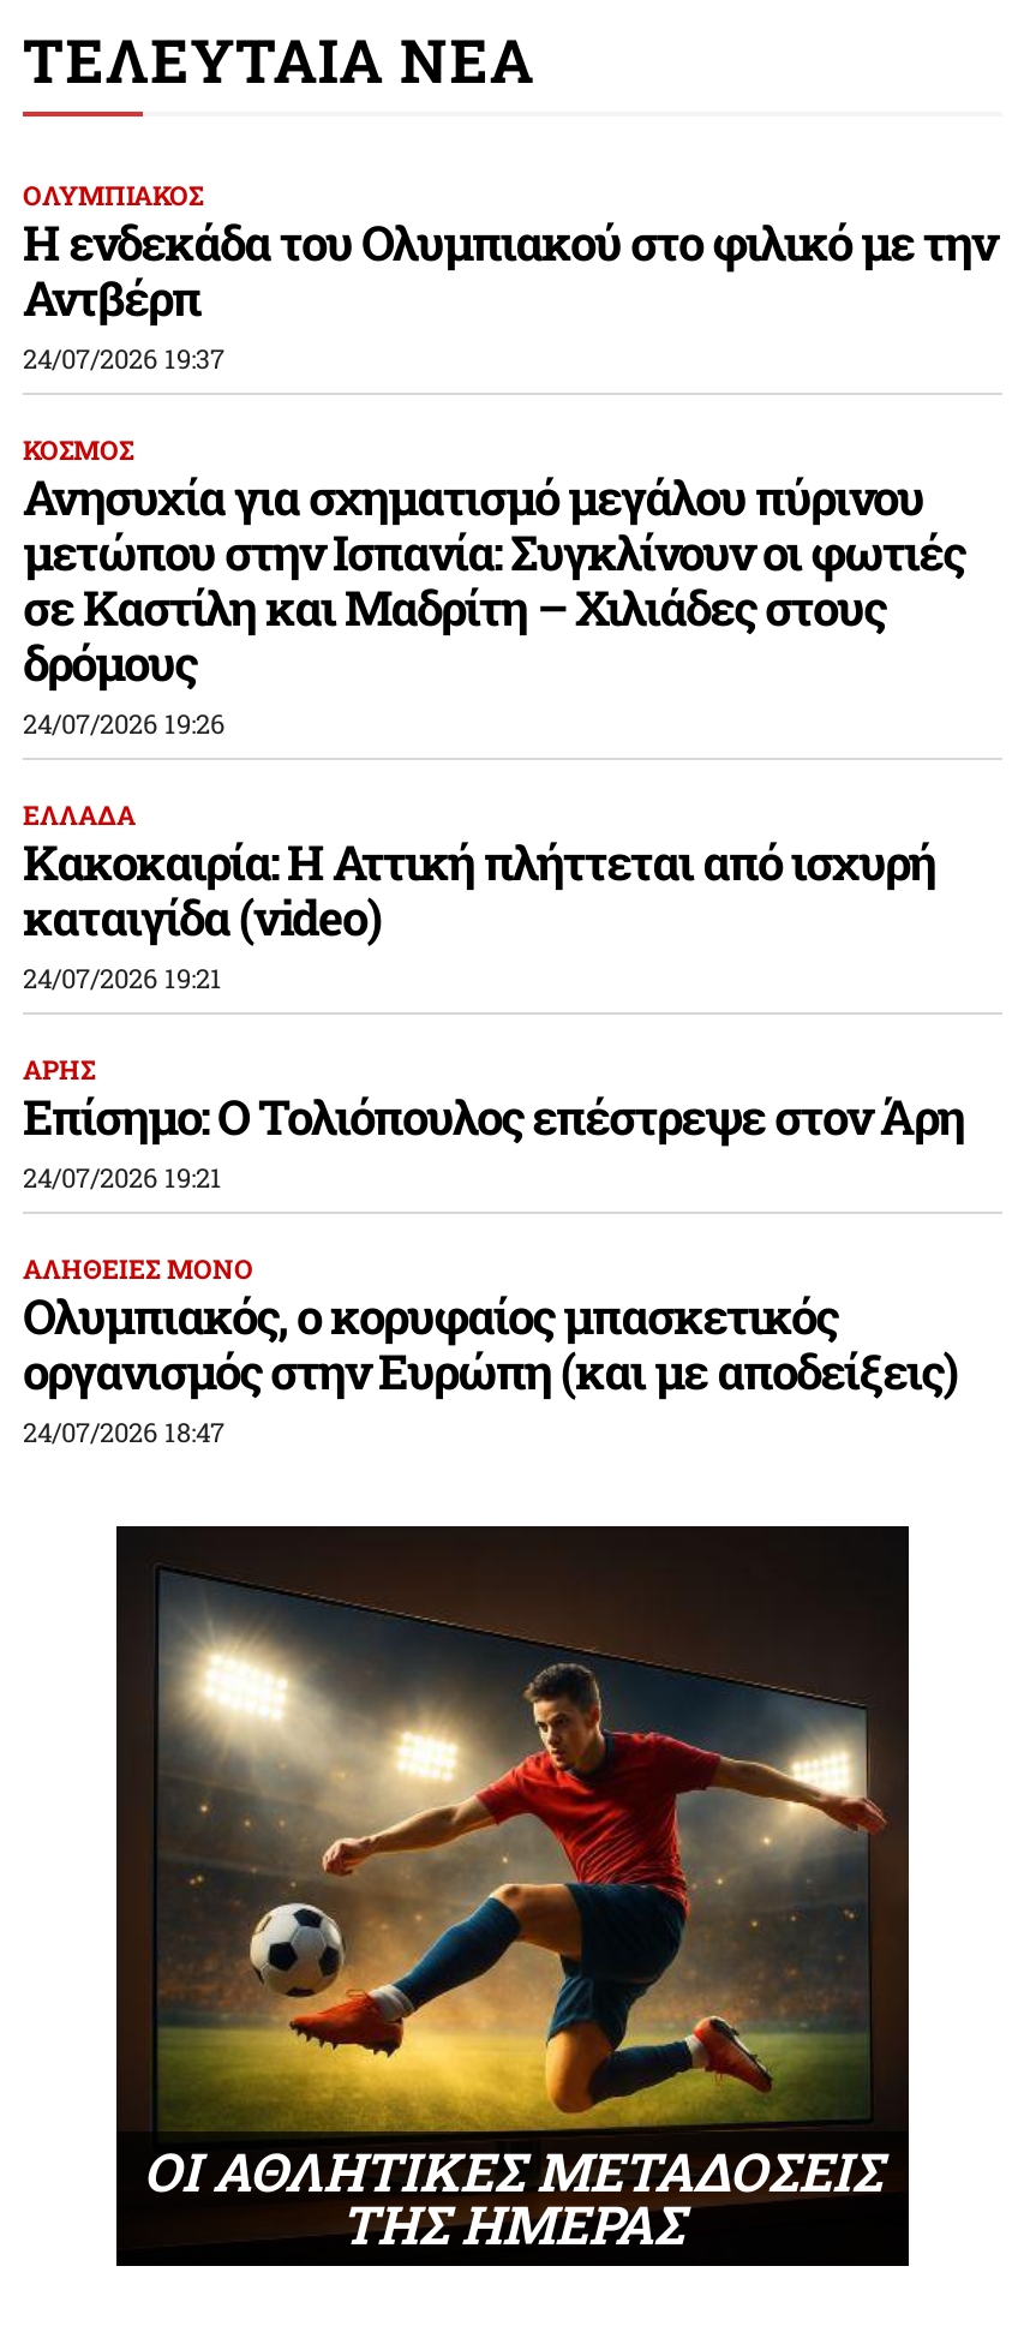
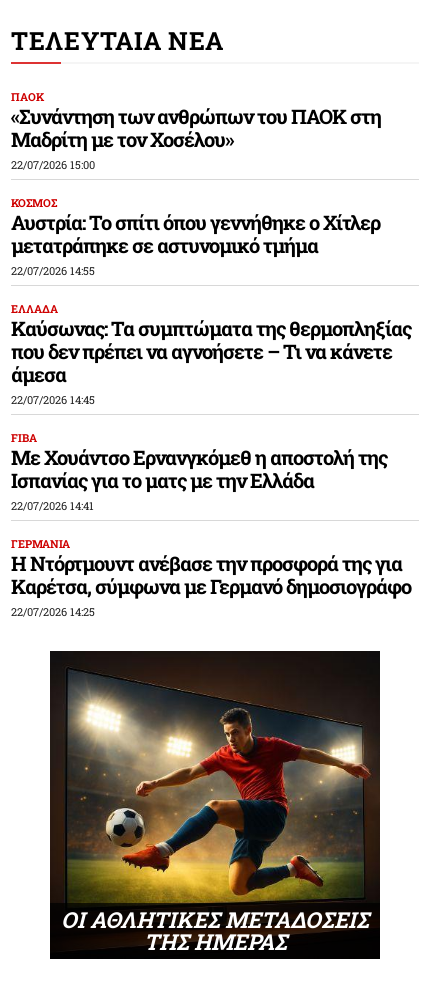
- ΟΛΥΜΠΙΑΚΟΣ
- Η ενδεκάδα του Ολυμπιακού στο φιλικό με την
- Αντβέρπ
- 24/07/2026 19:37
+ ΠΑΟΚ
+ «Συνάντηση των ανθρώπων του ΠΑΟΚ στη
+ Μαδρίτη με τον Χοσέλου»
+ 22/07/2026 15:00

- Ανησυχία για σχηματισμό μεγάλου πύρινου
- μετώπου στην Ισπανία: Συγκλίνουν οι φωτιές
- σε Καστίλη και Μαδρίτη – Χιλιάδες στους
- δρόμους
- 24/07/2026 19:26
+ Αυστρία: Το σπίτι όπου γεννήθηκε ο Χίτλερ
+ μετατράπηκε σε αστυνομικό τμήμα
+ 22/07/2026 14:55

moved up: ΕΛΛΑΔΑ

- Κακοκαιρία: Η Αττική πλήττεται από ισχυρή
- καταιγίδα (video)
- 24/07/2026 19:21
+ Καύσωνας: Τα συμπτώματα της θερμοπληξίας
+ που δεν πρέπει να αγνοήσετε – Τι να κάνετε
+ άμεσα
+ 22/07/2026 14:45

- ΑΡΗΣ
- Επίσημο: Ο Τολιόπουλος επέστρεψε στον Άρη
- 24/07/2026 19:21
+ FIBA
+ Με Χουάντσο Ερνανγκόμεθ η αποστολή της
+ Ισπανίας για το ματς με την Ελλάδα
+ 22/07/2026 14:41

- ΑΛΗΘΕΙΕΣ ΜΟΝΟ
- Ολυμπιακός, ο κορυφαίος μπασκετικός
- οργανισμός στην Ευρώπη (και με αποδείξεις)
- 24/07/2026 18:47
+ ΓΕΡΜΑΝΙΑ
+ Η Ντόρτμουντ ανέβασε την προσφορά της για
+ Καρέτσα, σύμφωνα με Γερμανό δημοσιογράφο
+ 22/07/2026 14:25
